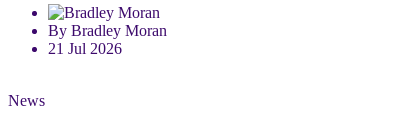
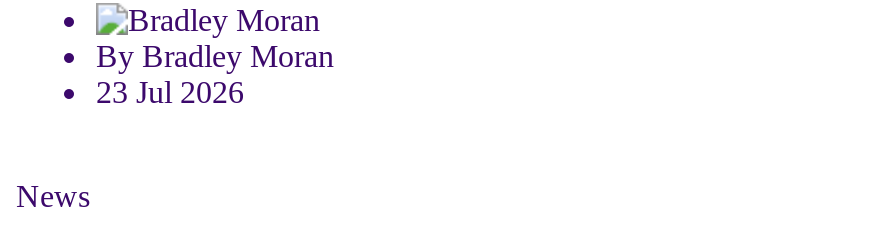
- 21 Jul 2026
+ 23 Jul 2026
